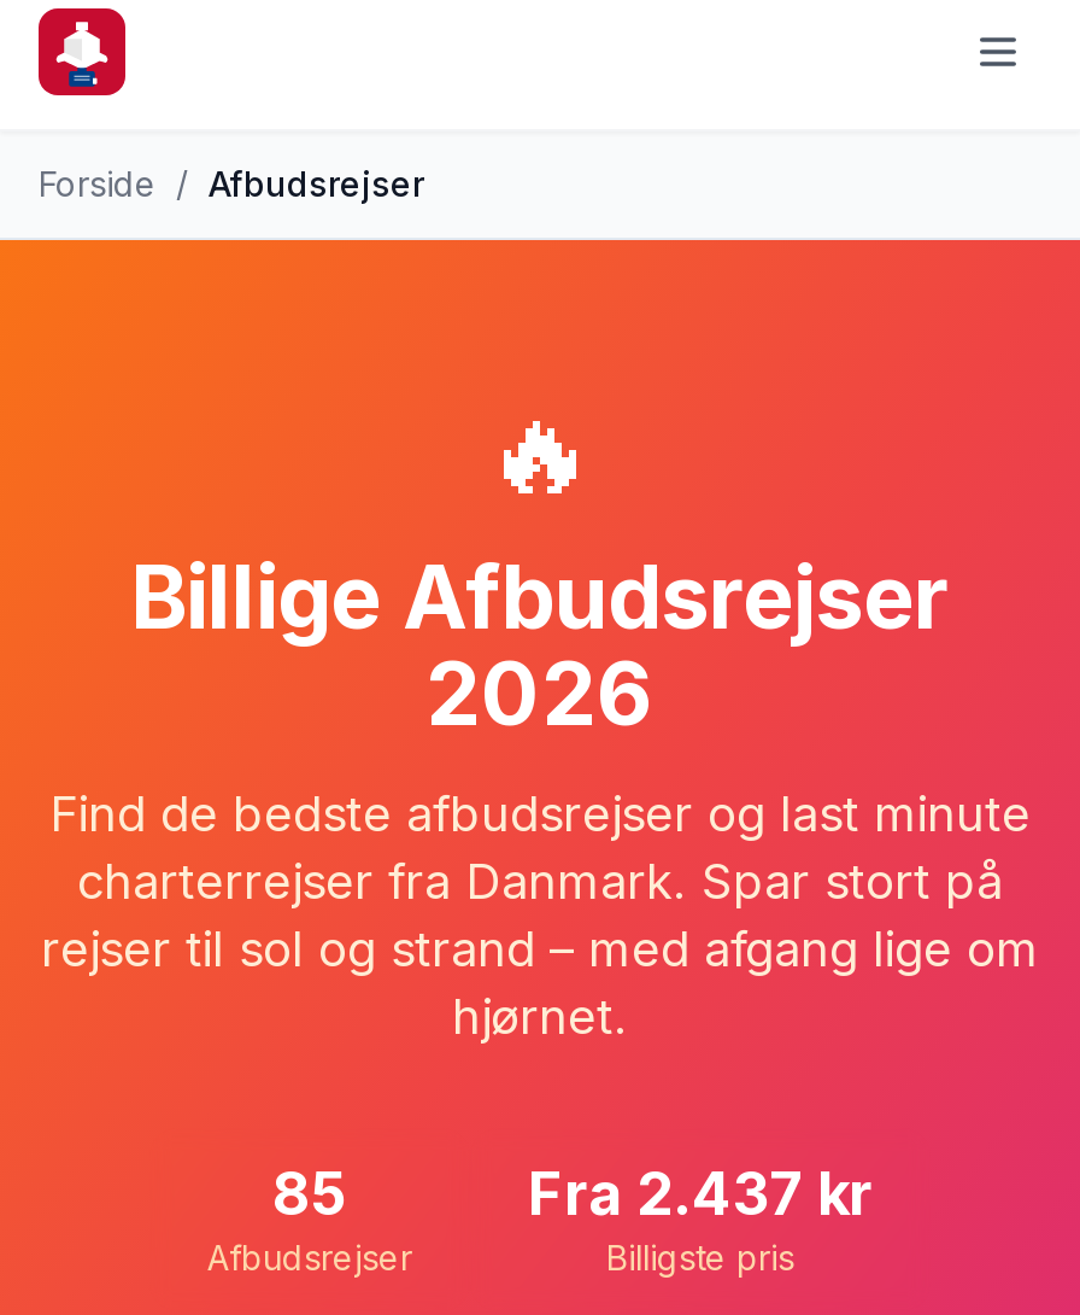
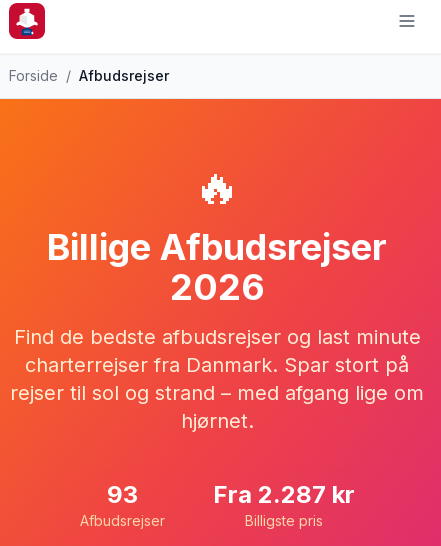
- 85
+ 93

- Fra 2.437 kr
+ Fra 2.287 kr
